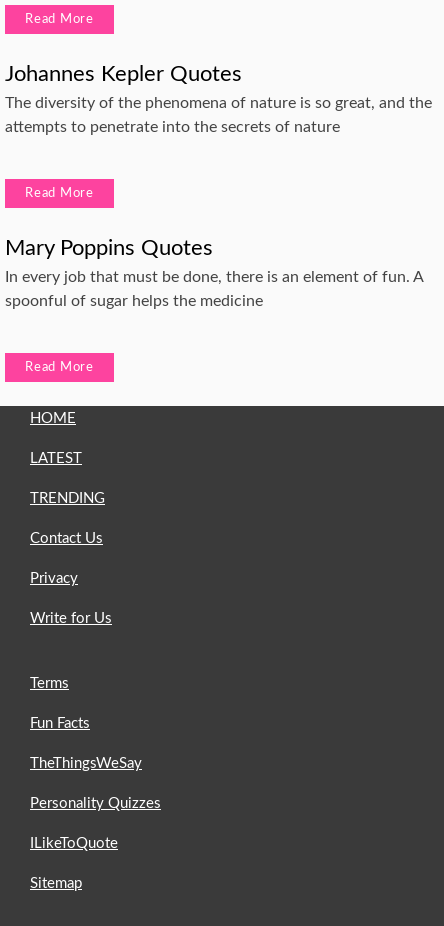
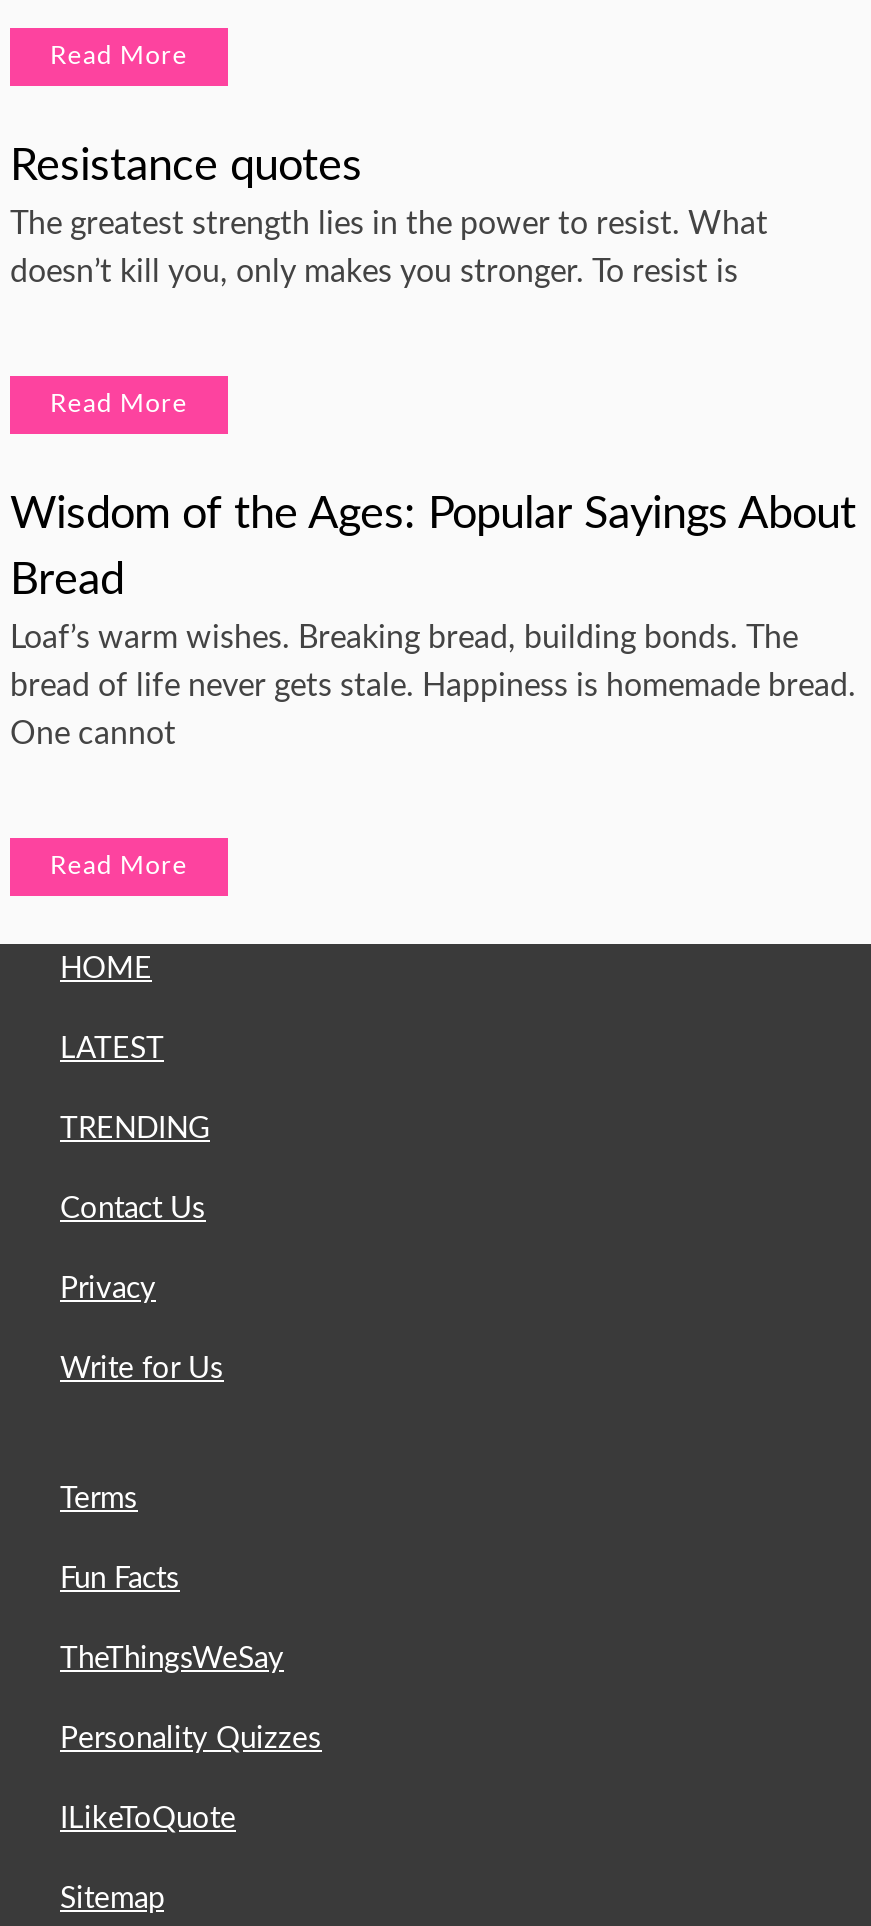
- Johannes Kepler Quotes
+ Resistance quotes

- The diversity of the phenomena of nature is so great, and the
+ The greatest strength lies in the power to resist. What

- attempts to penetrate into the secrets of nature
+ doesn’t kill you, only makes you stronger. To resist is

- Mary Poppins Quotes
- In every job that must be done, there is an element of fun. A
- spoonful of sugar helps the medicine
+ Wisdom of the Ages: Popular Sayings About
+ Bread
+ Loaf’s warm wishes. Breaking bread, building bonds. The
+ bread of life never gets stale. Happiness is homemade bread.
+ One cannot
